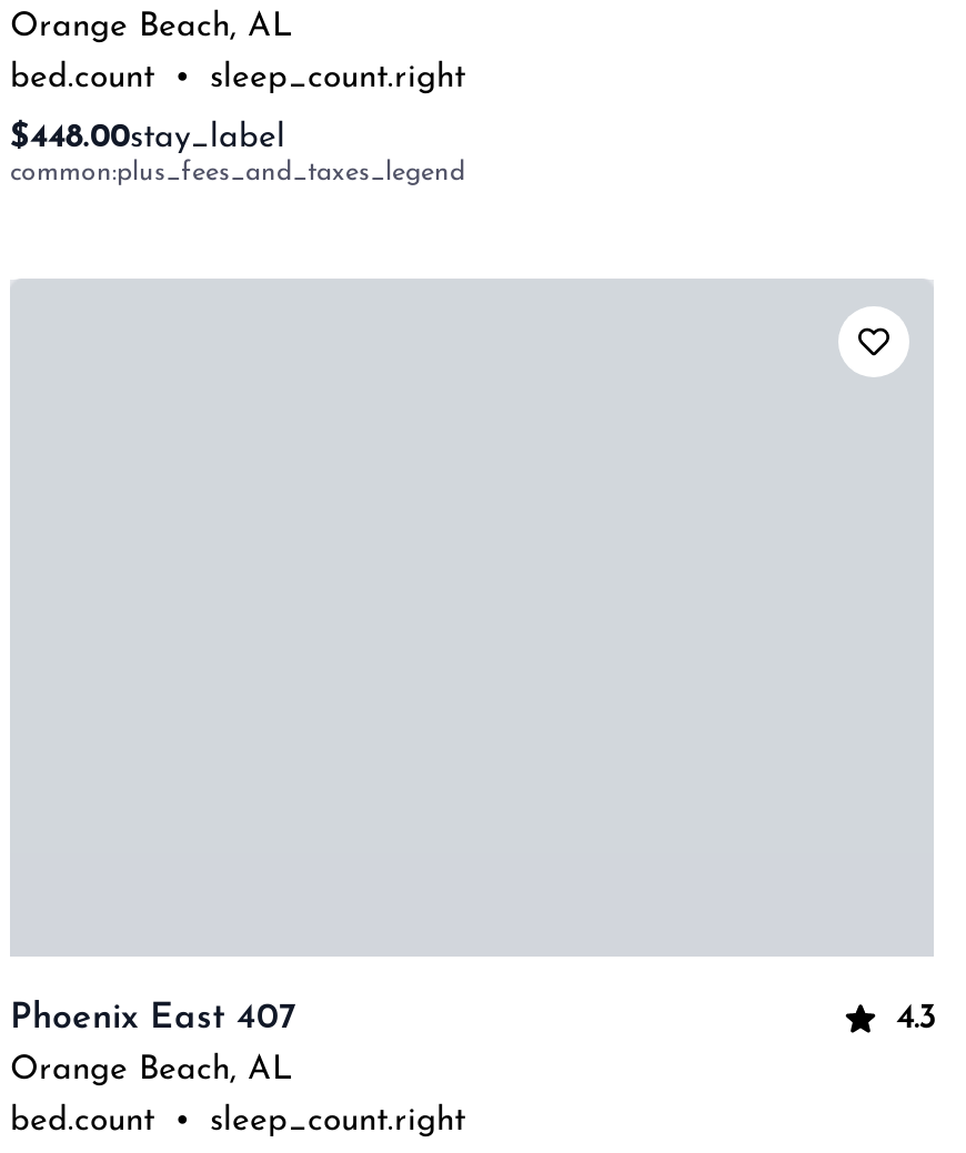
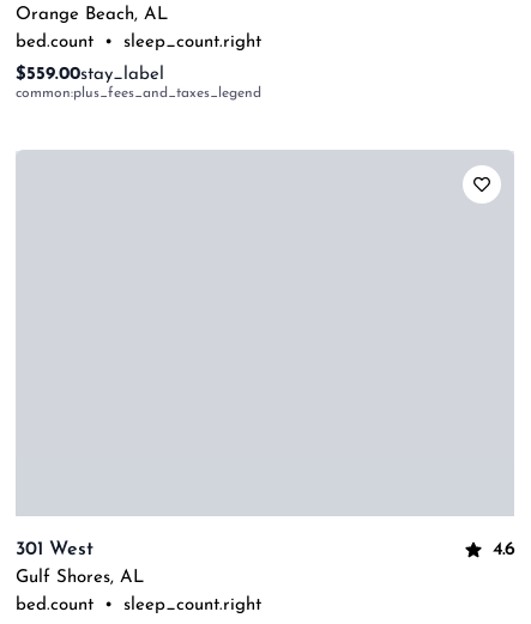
- $448.00stay_label
+ $559.00stay_label

- Phoenix East 407
- 4.3
+ 301 West
+ 4.6

- Orange Beach, AL
+ Gulf Shores, AL
